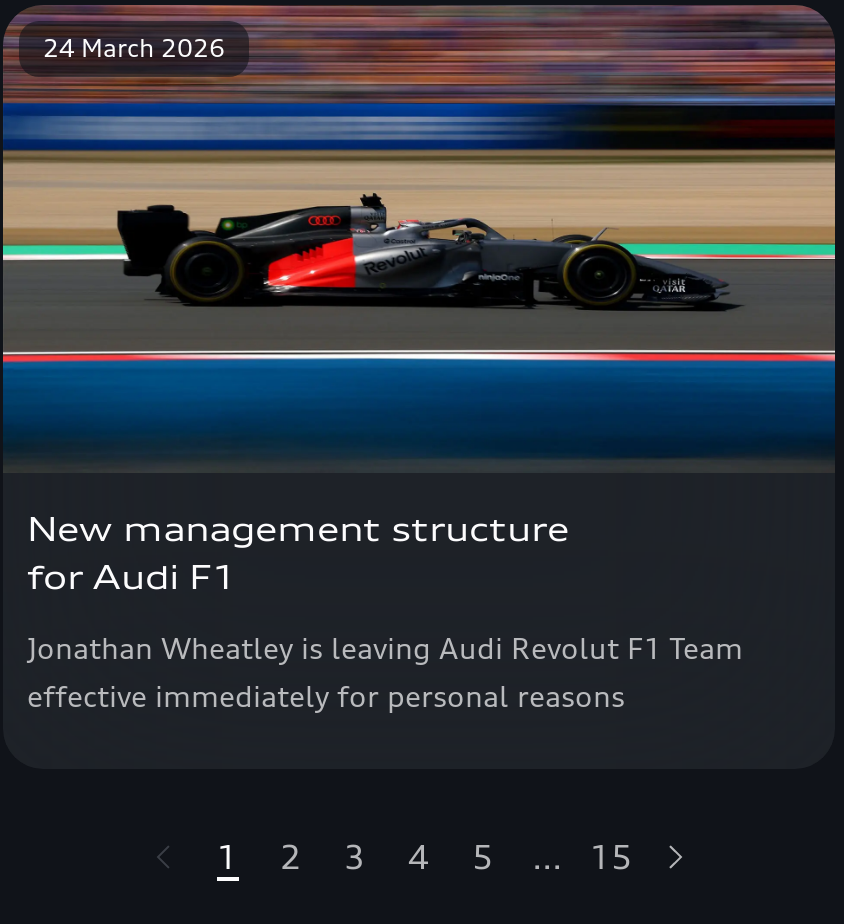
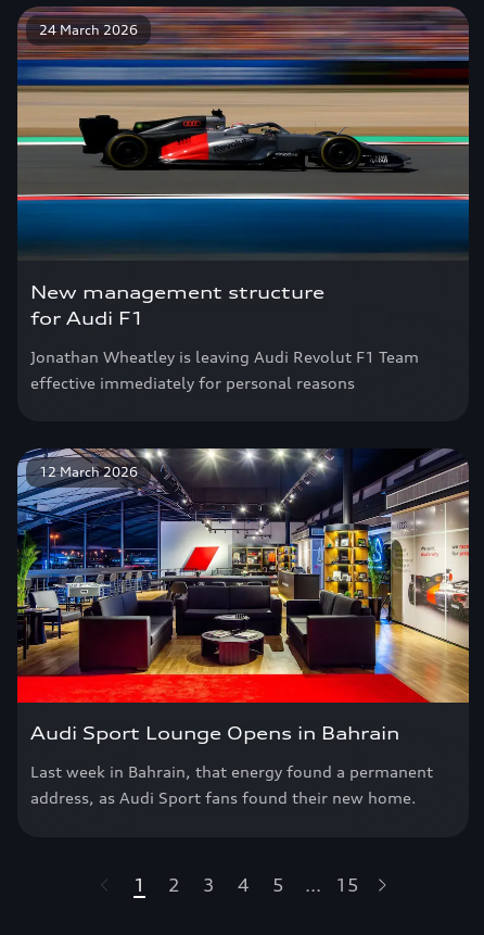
+ [image]
+ 12 March 2026

+ Audi Sport Lounge Opens in Bahrain
+ Last week in Bahrain, that energy found a permanent
+ address, as Audi Sport fans found their new home.
